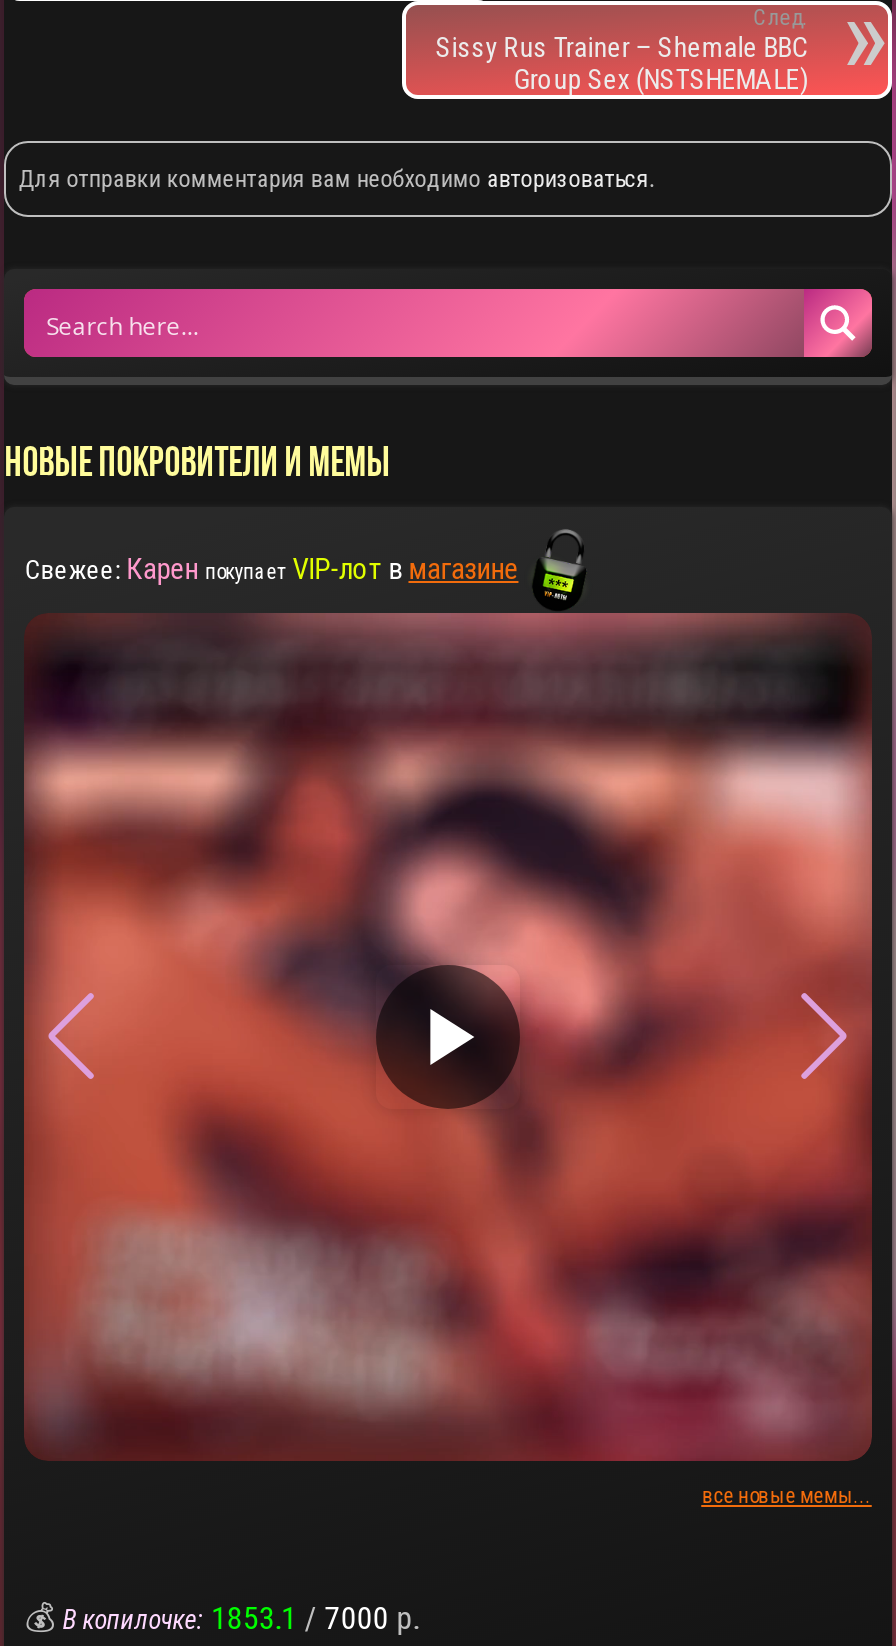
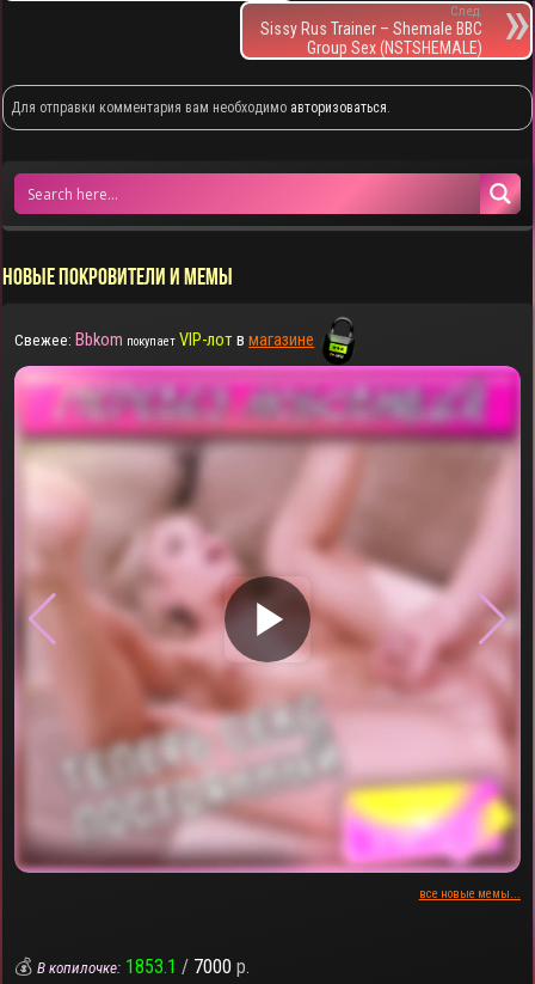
- [image]
- Свежее: Карен покупает VIP-лот в магазине
+ [image]
+ Свежее: Bbkom покупает VIP-лот в магазине
